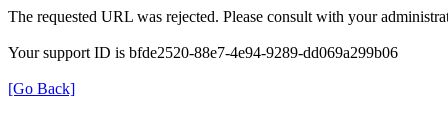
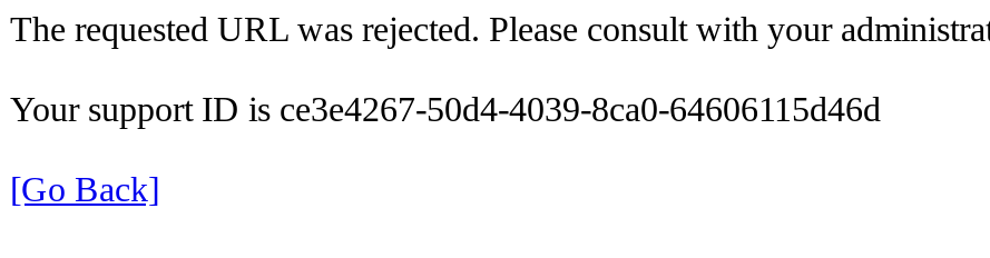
- Your support ID is bfde2520-88e7-4e94-9289-dd069a299b06
+ Your support ID is ce3e4267-50d4-4039-8ca0-64606115d46d
